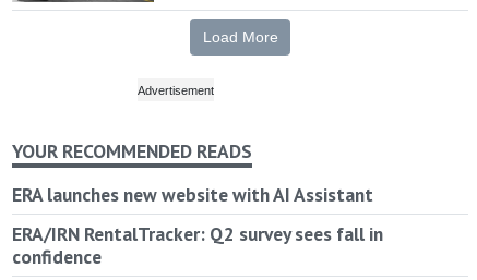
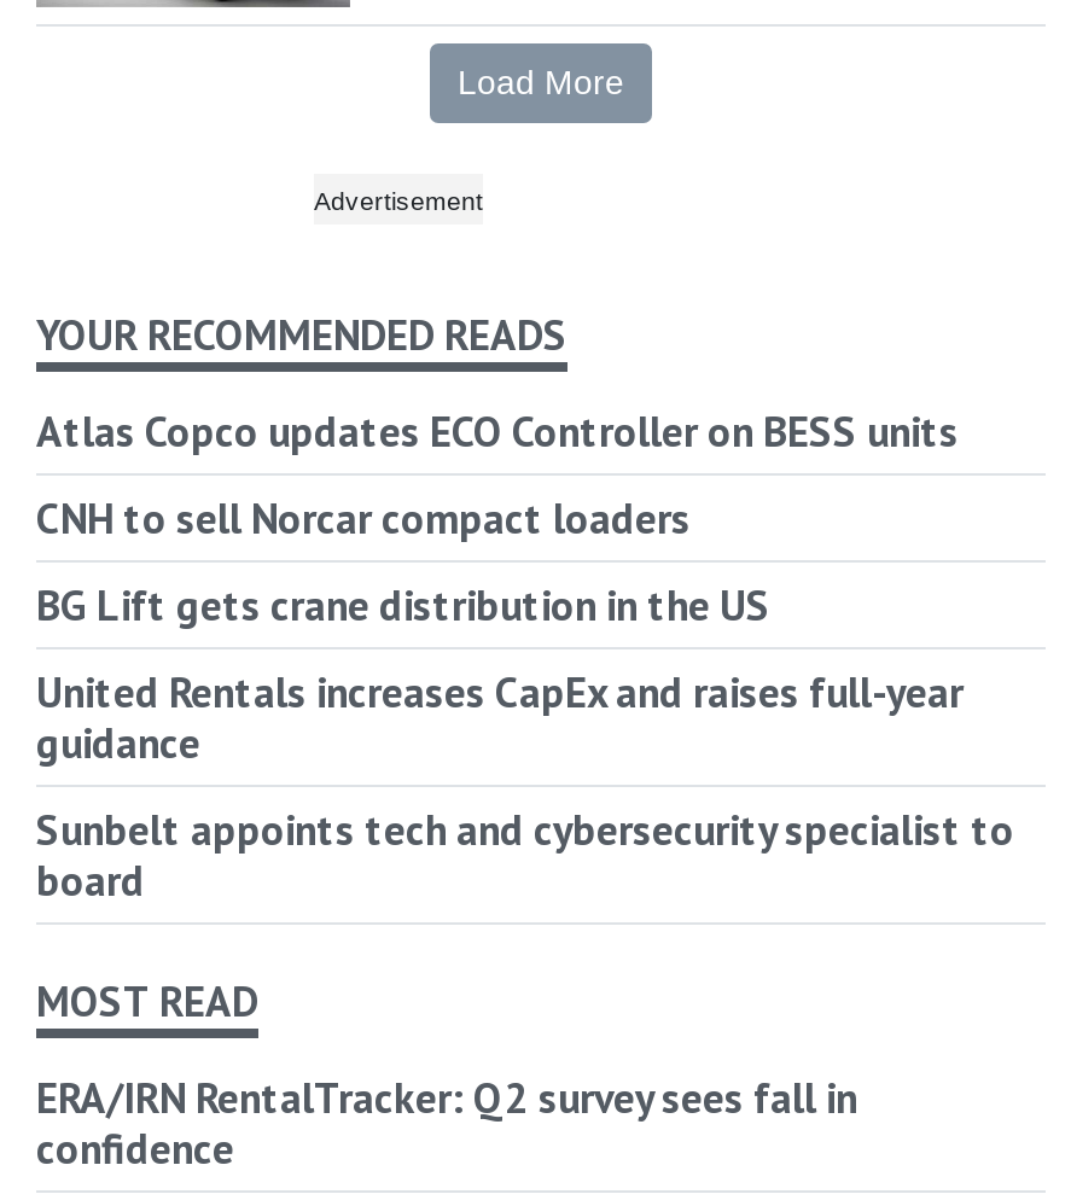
- ERA launches new website with AI Assistant
+ Atlas Copco updates ECO Controller on BESS units
+ CNH to sell Norcar compact loaders
+ BG Lift gets crane distribution in the US
+ United Rentals increases CapEx and raises full-year
+ guidance
+ Sunbelt appoints tech and cybersecurity specialist to
+ board
+ MOST READ
